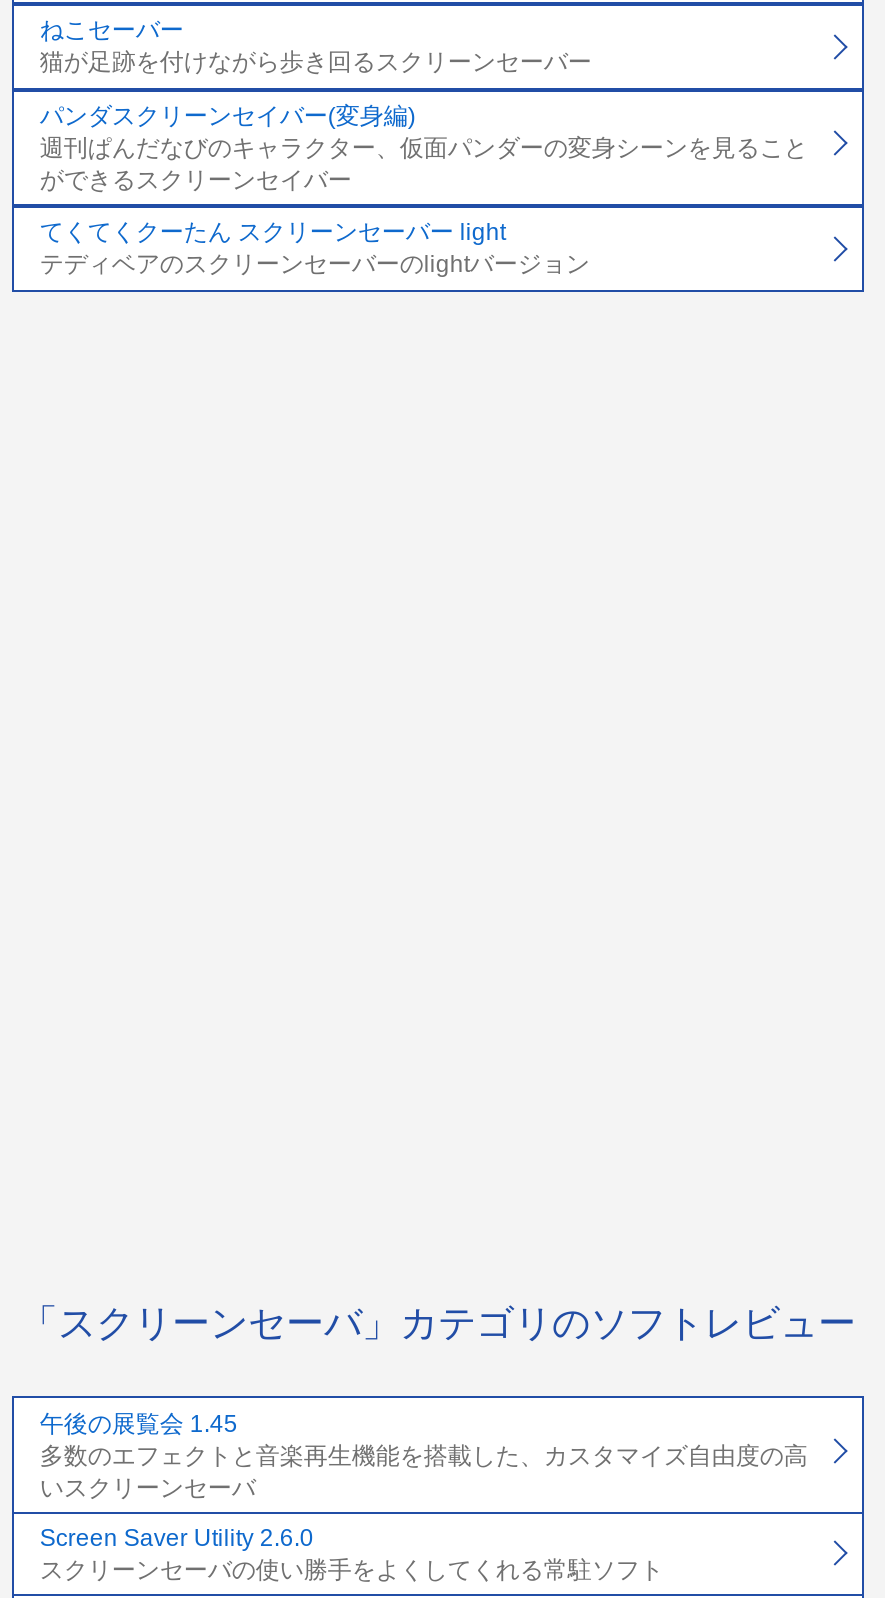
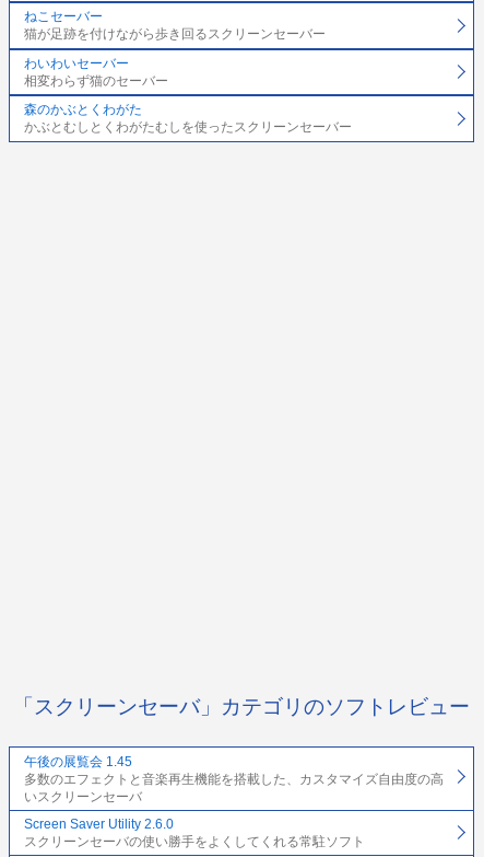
- パンダスクリーンセイバー(変身編)
- 週刊ぱんだなびのキャラクター、仮面パンダーの変身シーンを見ること
- ができるスクリーンセイバー
+ わいわいセーバー
+ 相変わらず猫のセーバー

- てくてくクーたん スクリーンセーバー light
- テディベアのスクリーンセーバーのlightバージョン
+ 森のかぶとくわがた
+ かぶとむしとくわがたむしを使ったスクリーンセーバー
